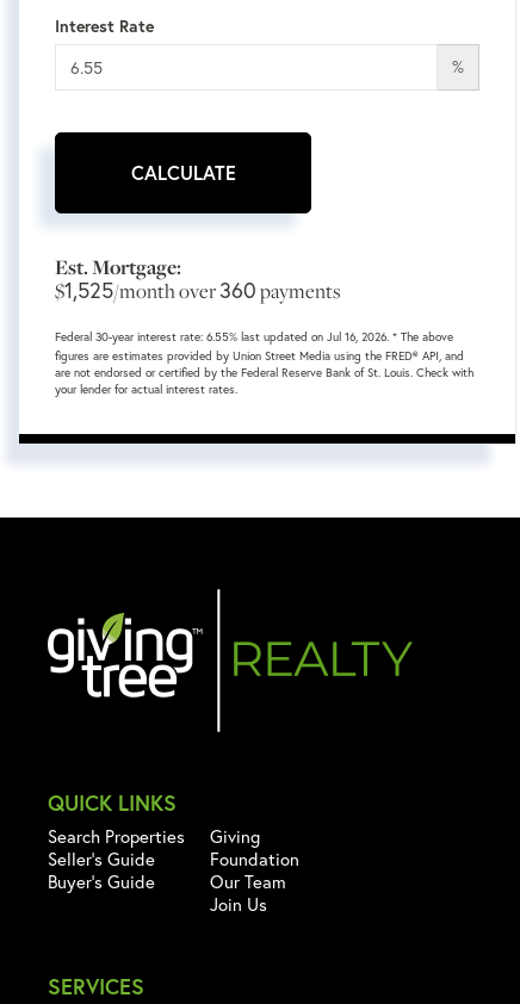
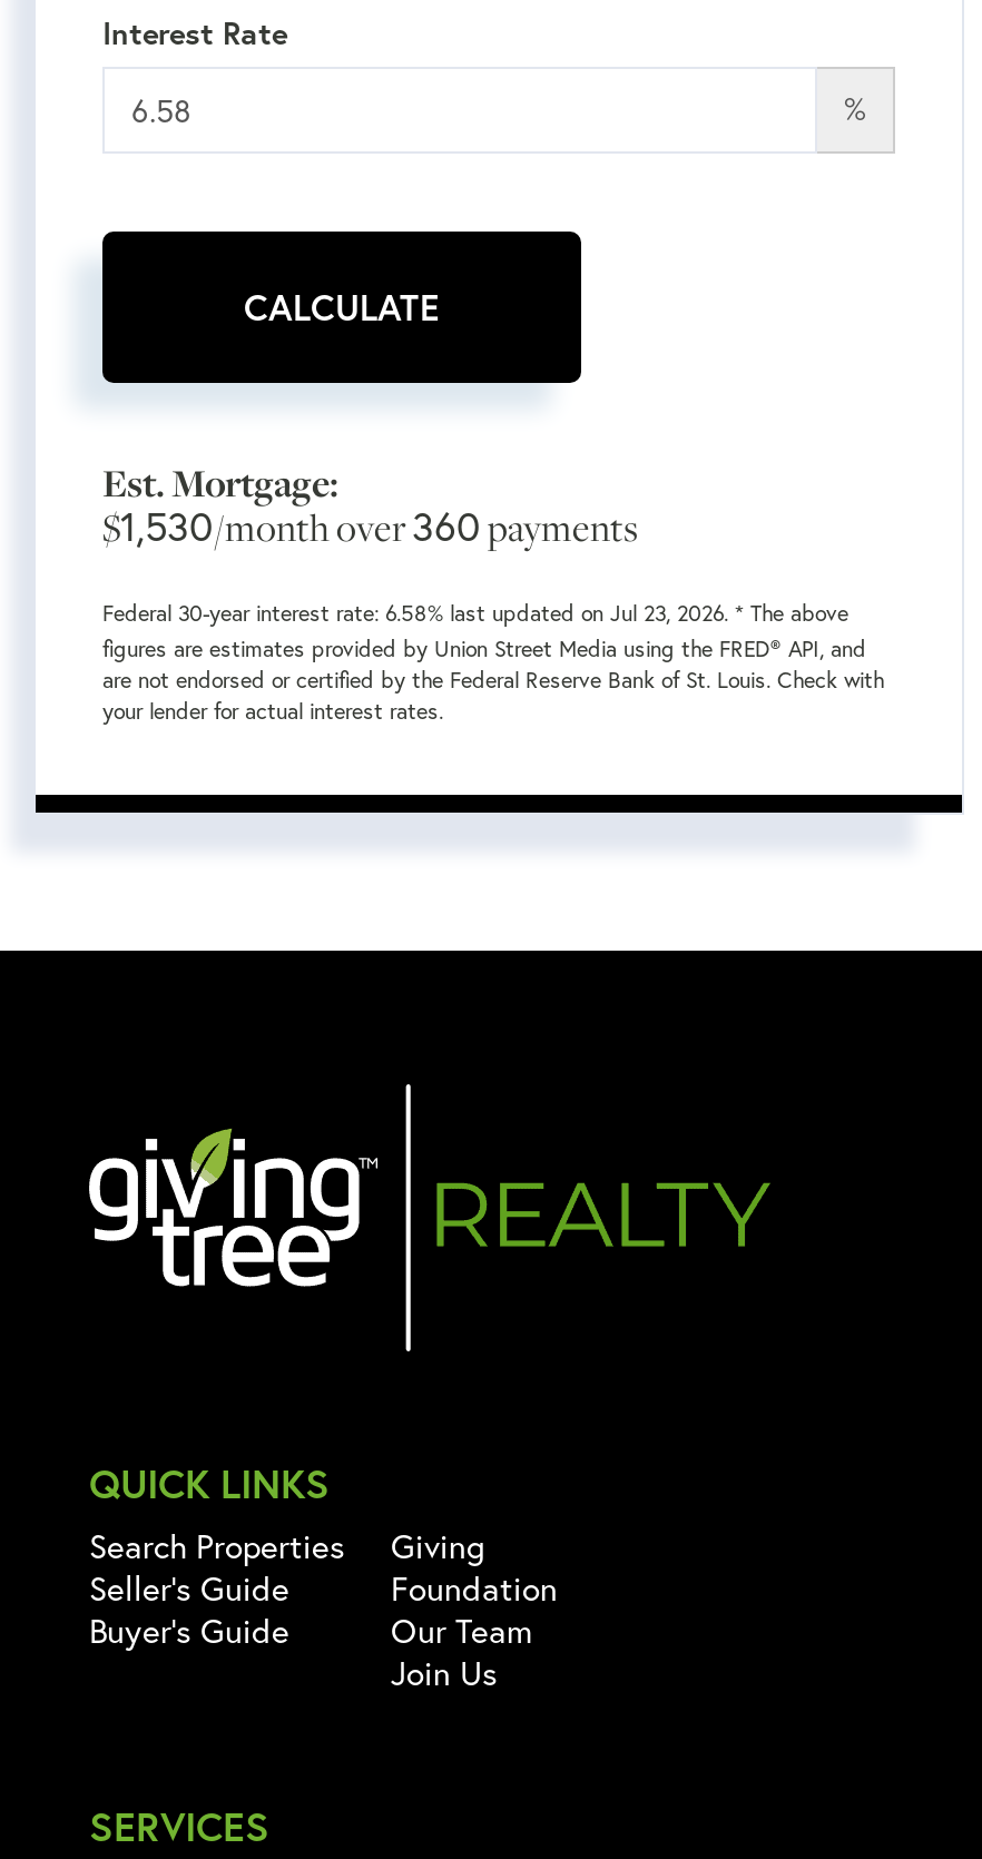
- $1,525/month over360payments
+ $1,530/month over360payments

- Federal 30-year interest rate: 6.55% last updated on Jul 16, 2026. * The above
+ Federal 30-year interest rate: 6.58% last updated on Jul 23, 2026. * The above
